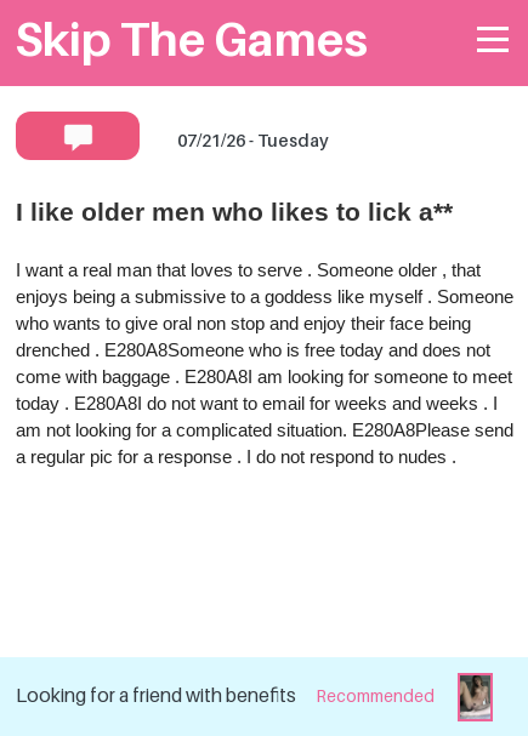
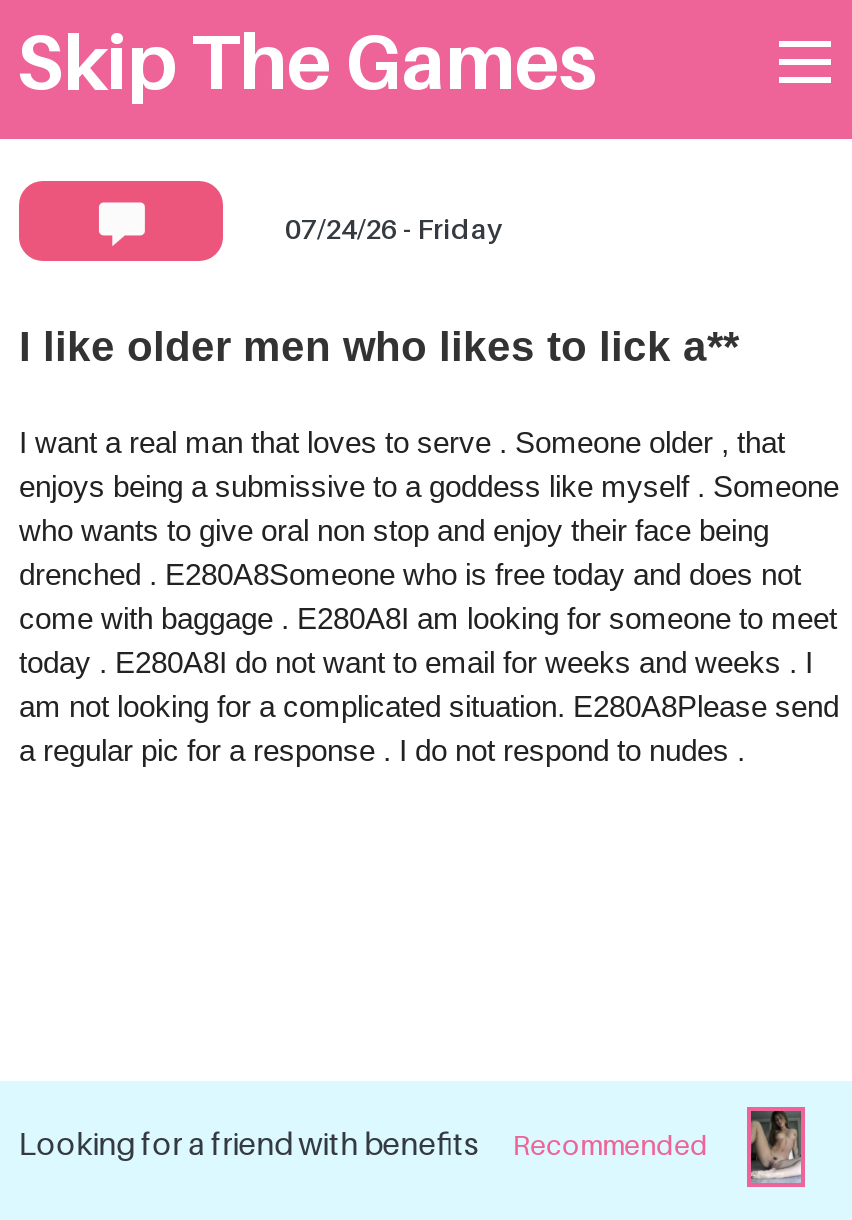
- 07/21/26 - Tuesday
+ 07/24/26 - Friday
